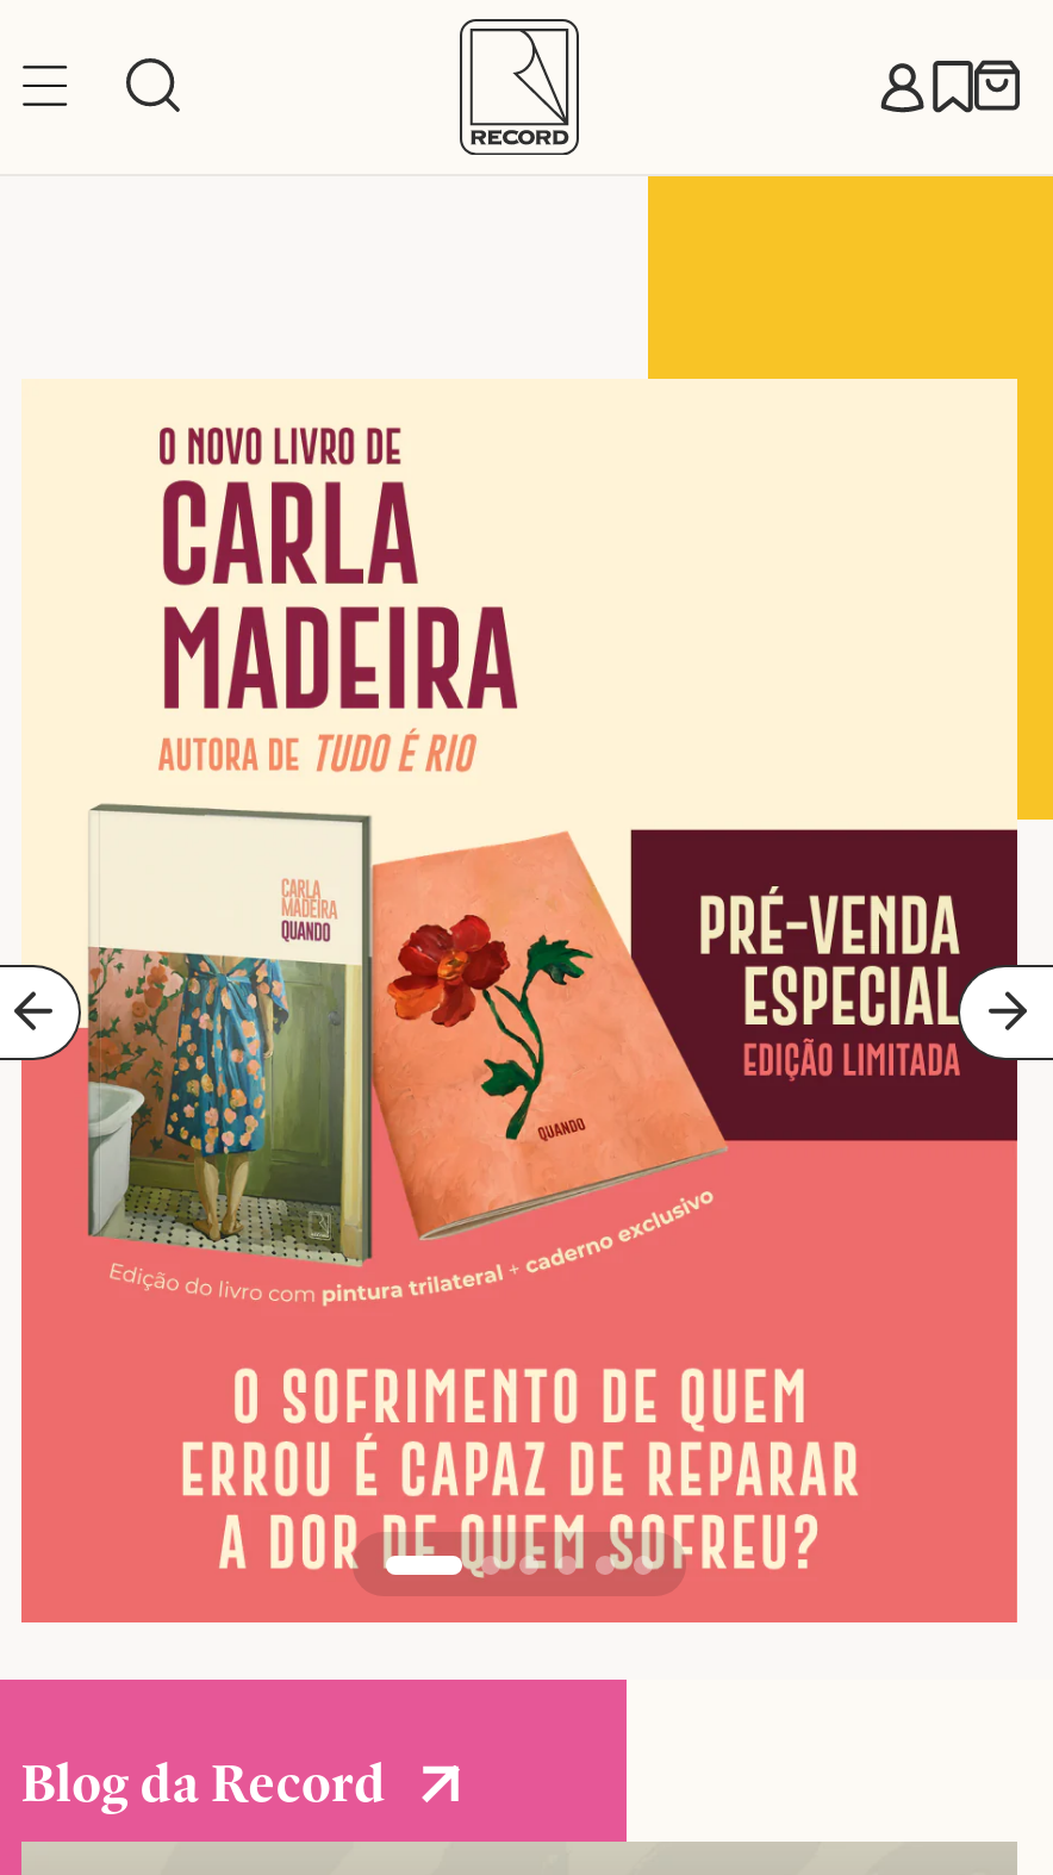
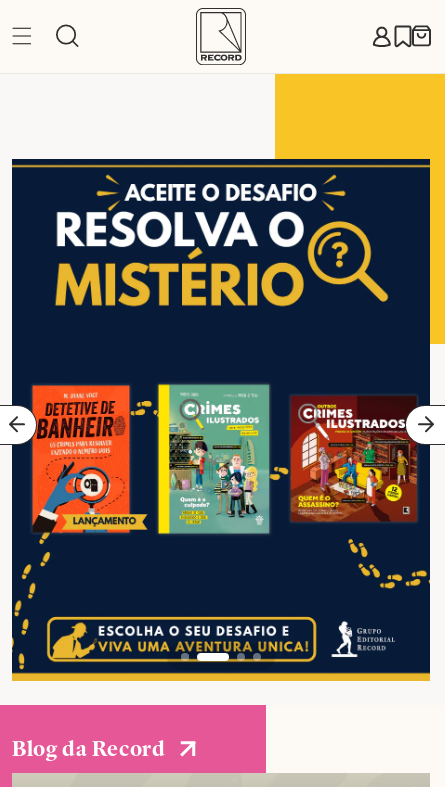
- [image]
+ [image]
